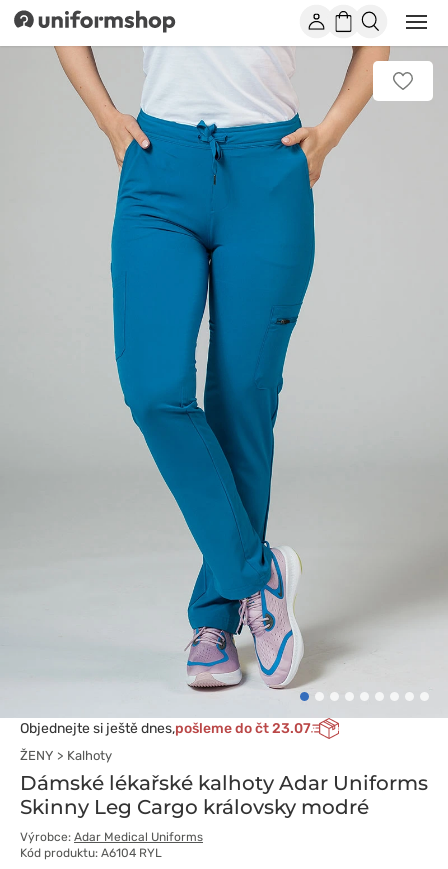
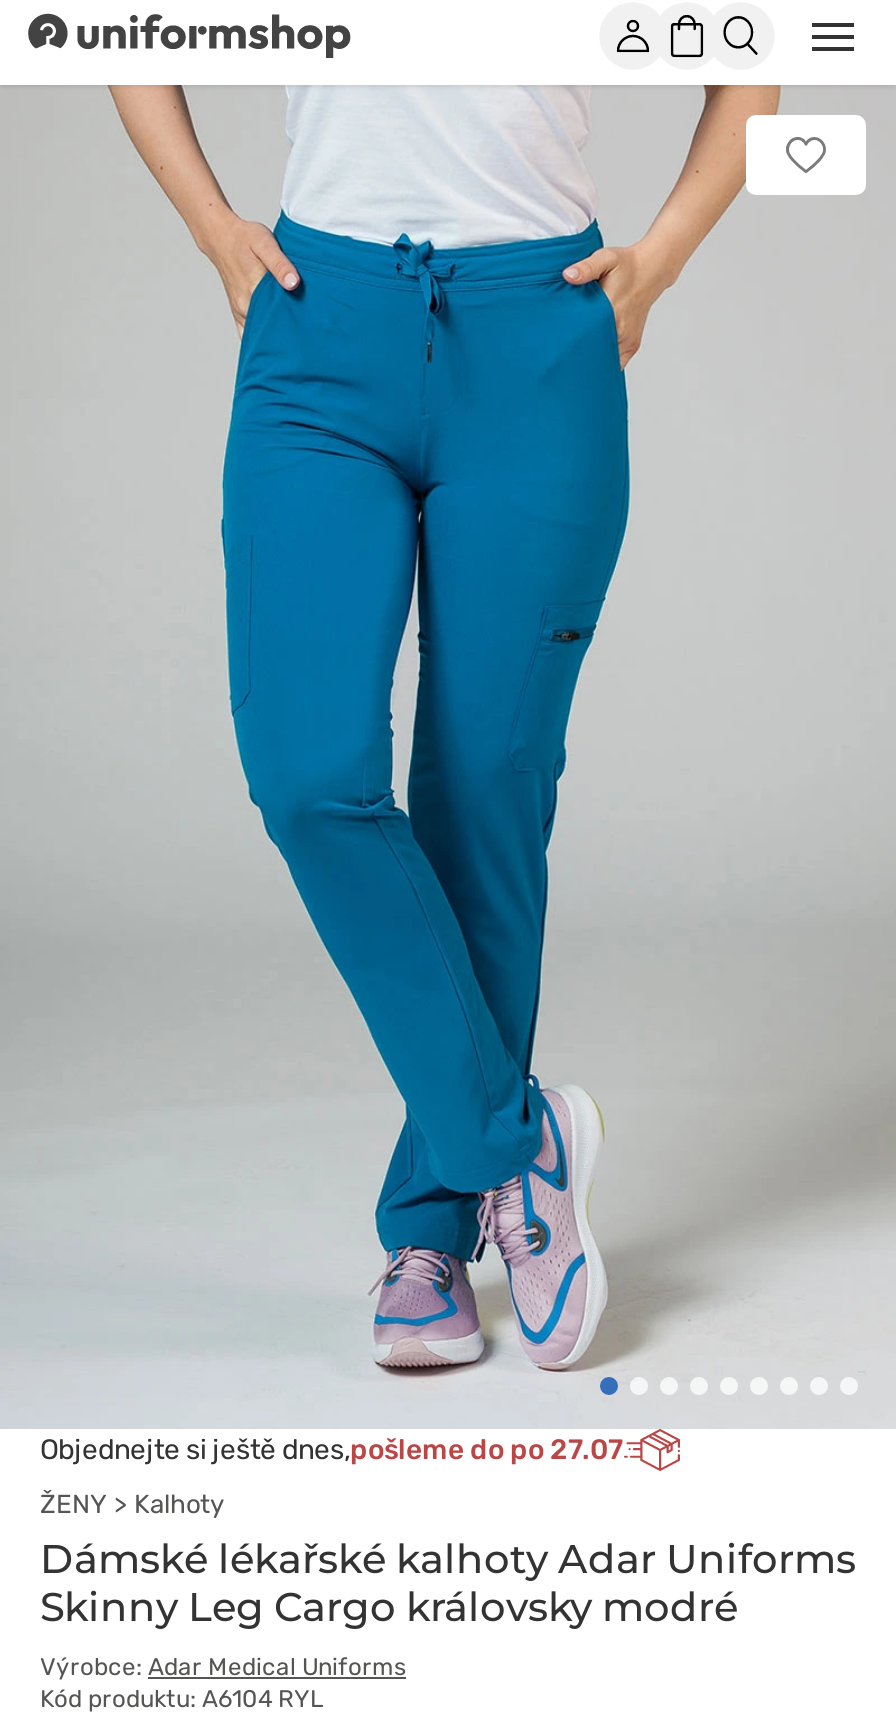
- Objednejte si ještě dnes,pošleme do čt 23.07
+ Objednejte si ještě dnes,pošleme do po 27.07
